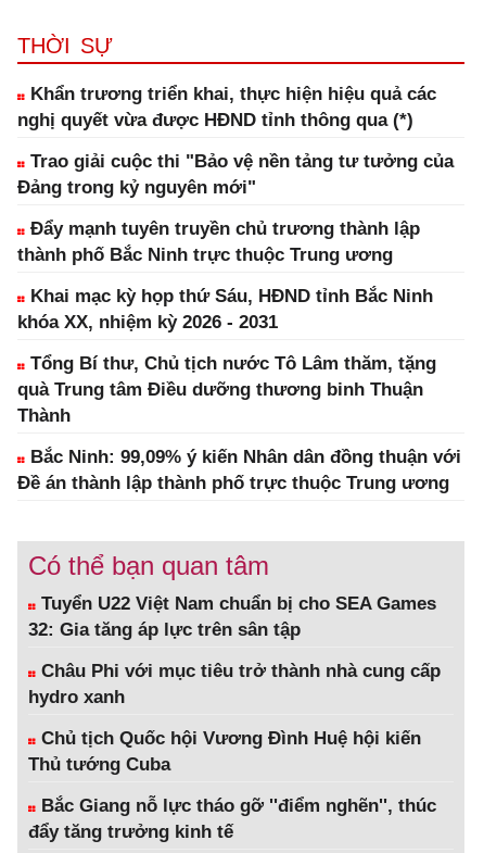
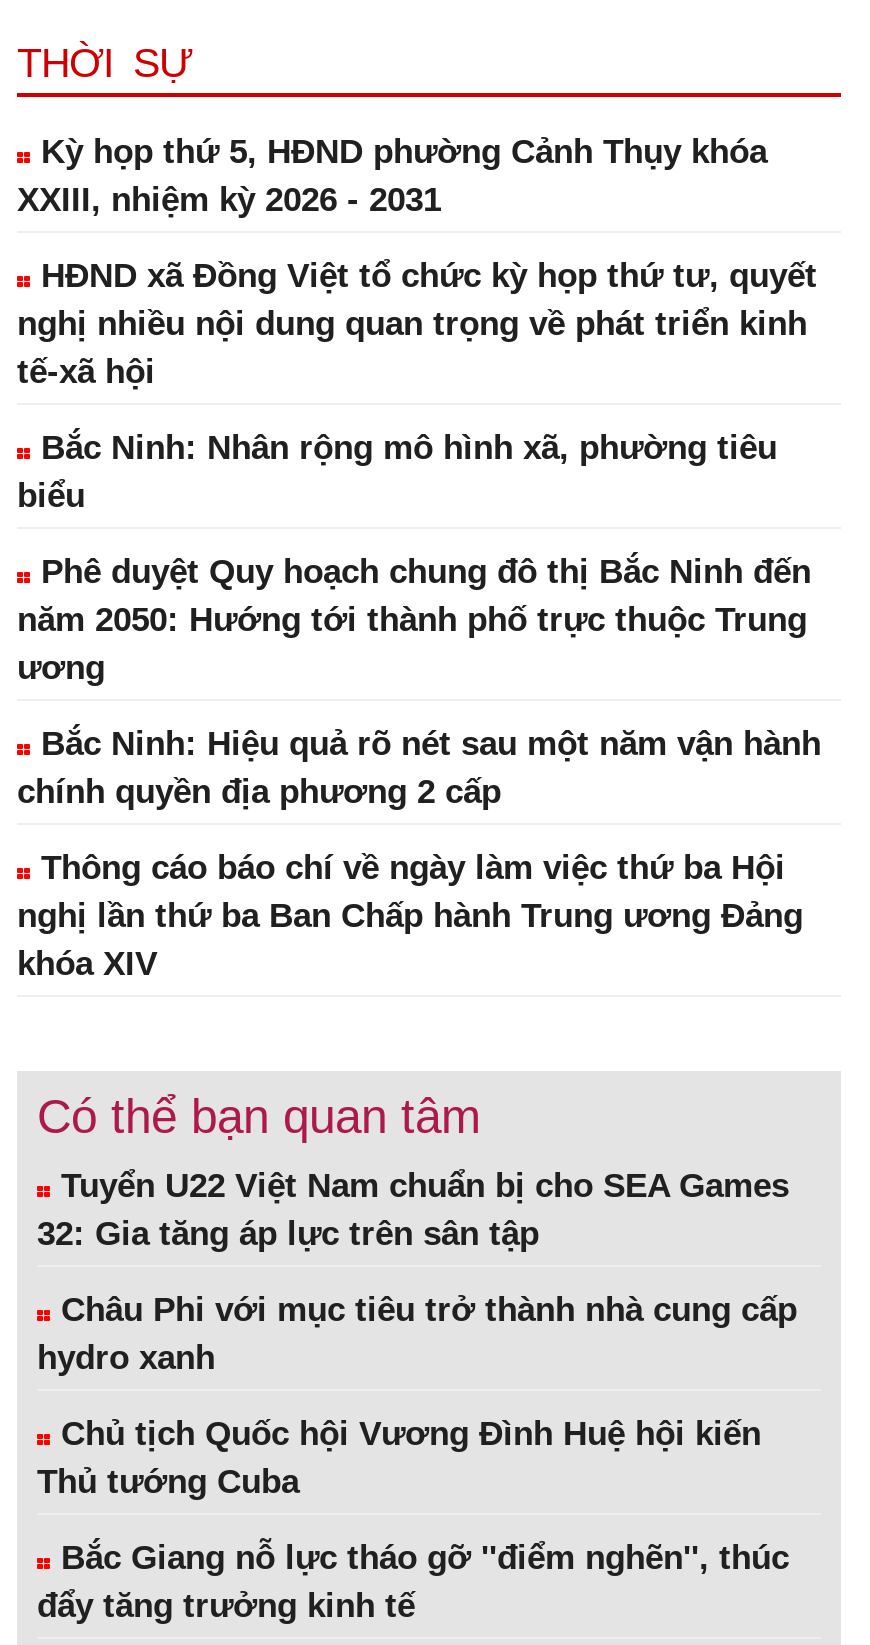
- Khẩn trương triển khai, thực hiện hiệu quả các
- nghị quyết vừa được HĐND tỉnh thông qua (*)
+ Kỳ họp thứ 5, HĐND phường Cảnh Thụy khóa
+ XXIII, nhiệm kỳ 2026 - 2031

- Trao giải cuộc thi "Bảo vệ nền tảng tư tưởng của
- Đảng trong kỷ nguyên mới"
+ HĐND xã Đồng Việt tổ chức kỳ họp thứ tư, quyết
+ nghị nhiều nội dung quan trọng về phát triển kinh
+ tế-xã hội

- Đẩy mạnh tuyên truyền chủ trương thành lập
- thành phố Bắc Ninh trực thuộc Trung ương
+ Bắc Ninh: Nhân rộng mô hình xã, phường tiêu
+ biểu

- Khai mạc kỳ họp thứ Sáu, HĐND tỉnh Bắc Ninh
- khóa XX, nhiệm kỳ 2026 - 2031
+ Phê duyệt Quy hoạch chung đô thị Bắc Ninh đến
+ năm 2050: Hướng tới thành phố trực thuộc Trung
+ ương

- Tổng Bí thư, Chủ tịch nước Tô Lâm thăm, tặng
- quà Trung tâm Điều dưỡng thương binh Thuận
- Thành
+ Bắc Ninh: Hiệu quả rõ nét sau một năm vận hành
+ chính quyền địa phương 2 cấp

- Bắc Ninh: 99,09% ý kiến Nhân dân đồng thuận với
- Đề án thành lập thành phố trực thuộc Trung ương
+ Thông cáo báo chí về ngày làm việc thứ ba Hội
+ nghị lần thứ ba Ban Chấp hành Trung ương Đảng
+ khóa XIV
